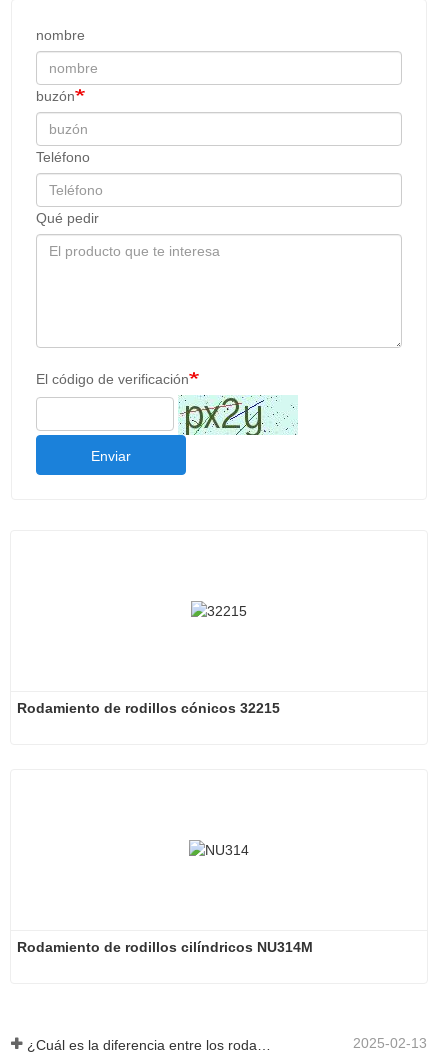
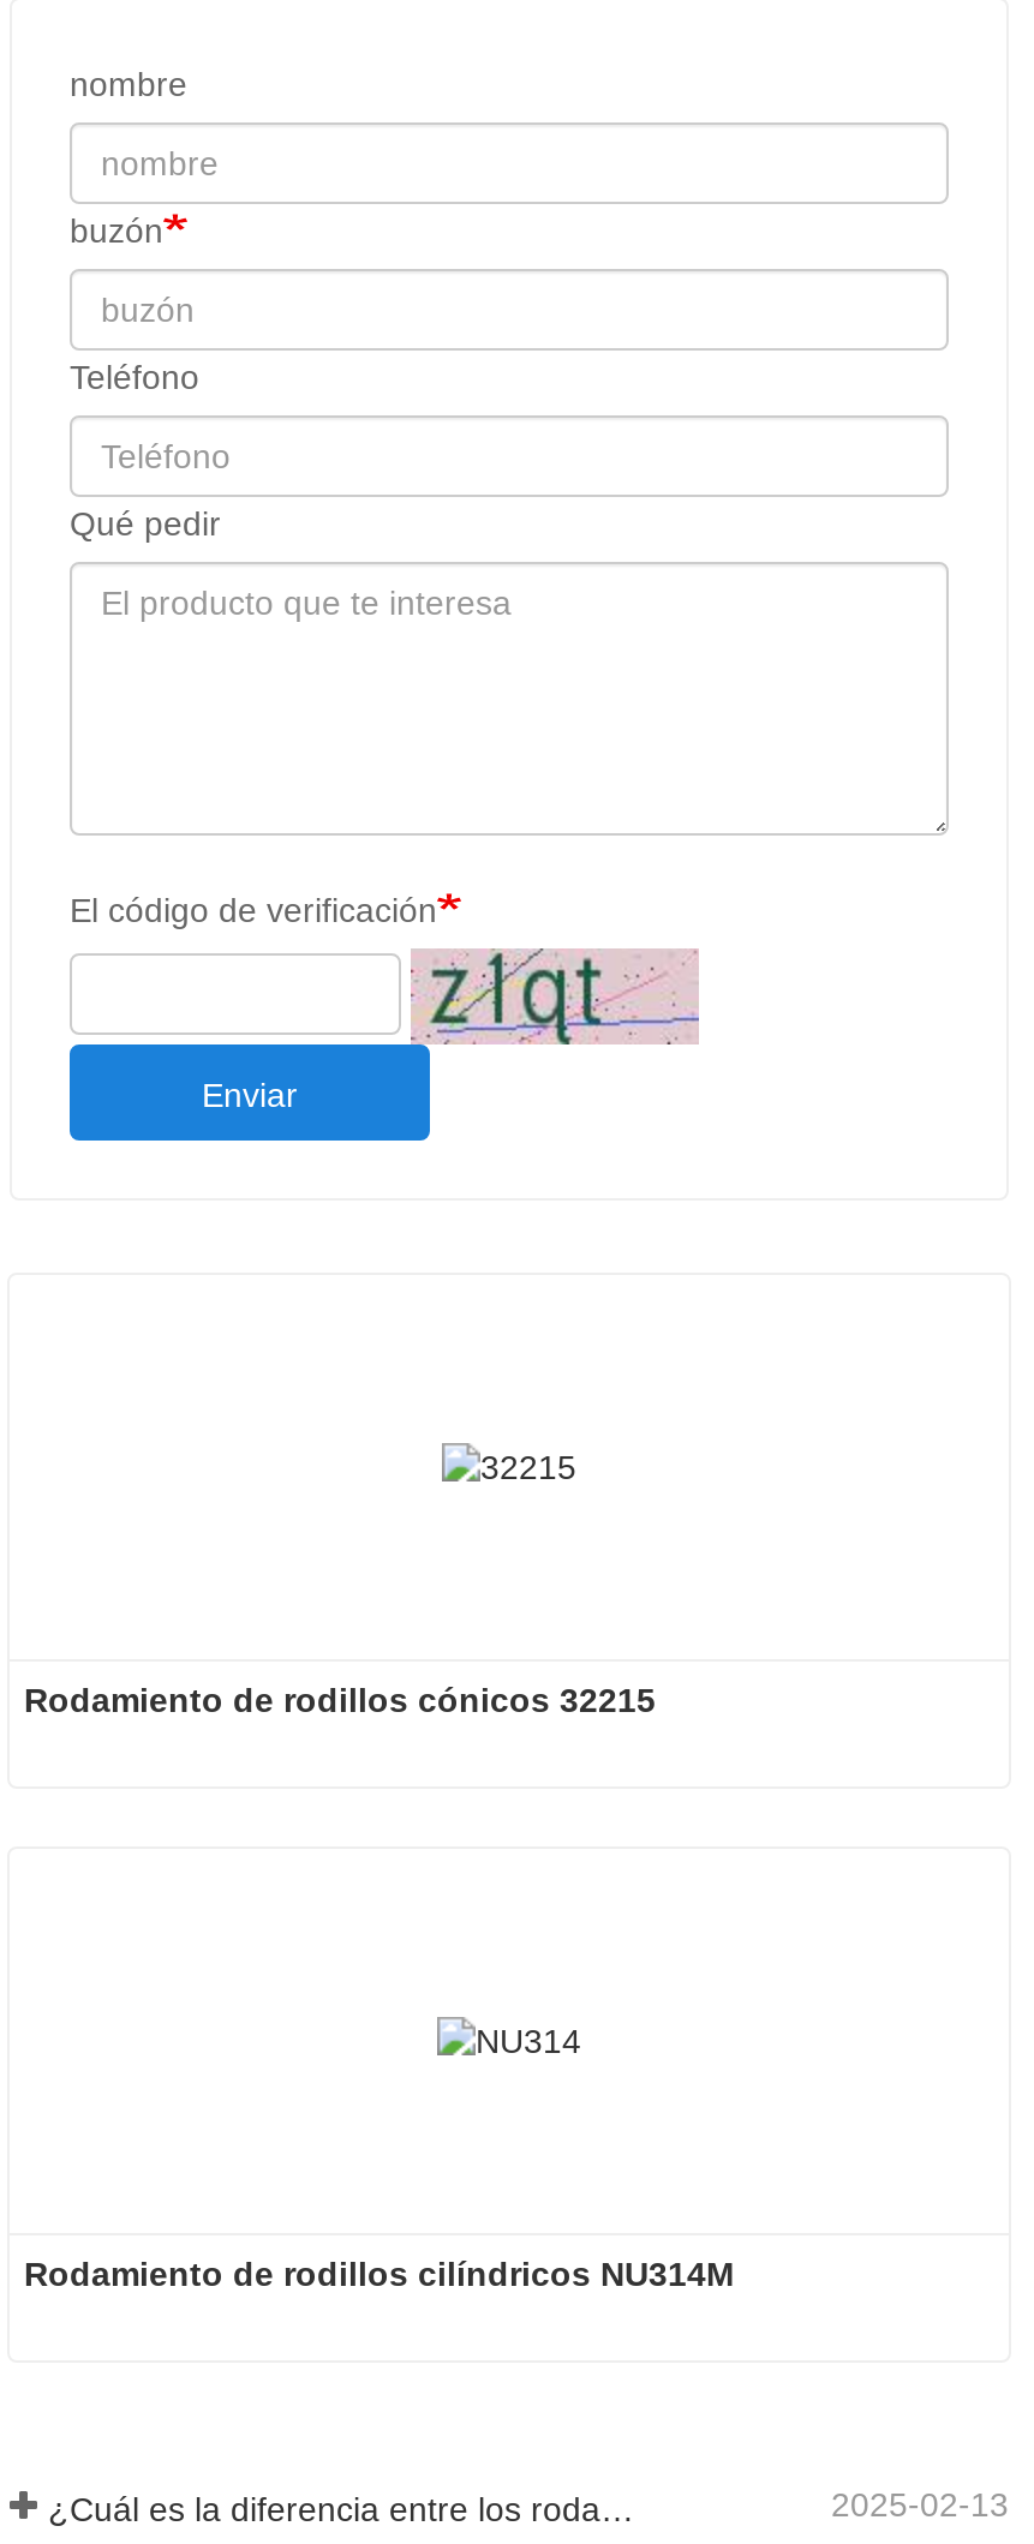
- [image]
+ [image]
